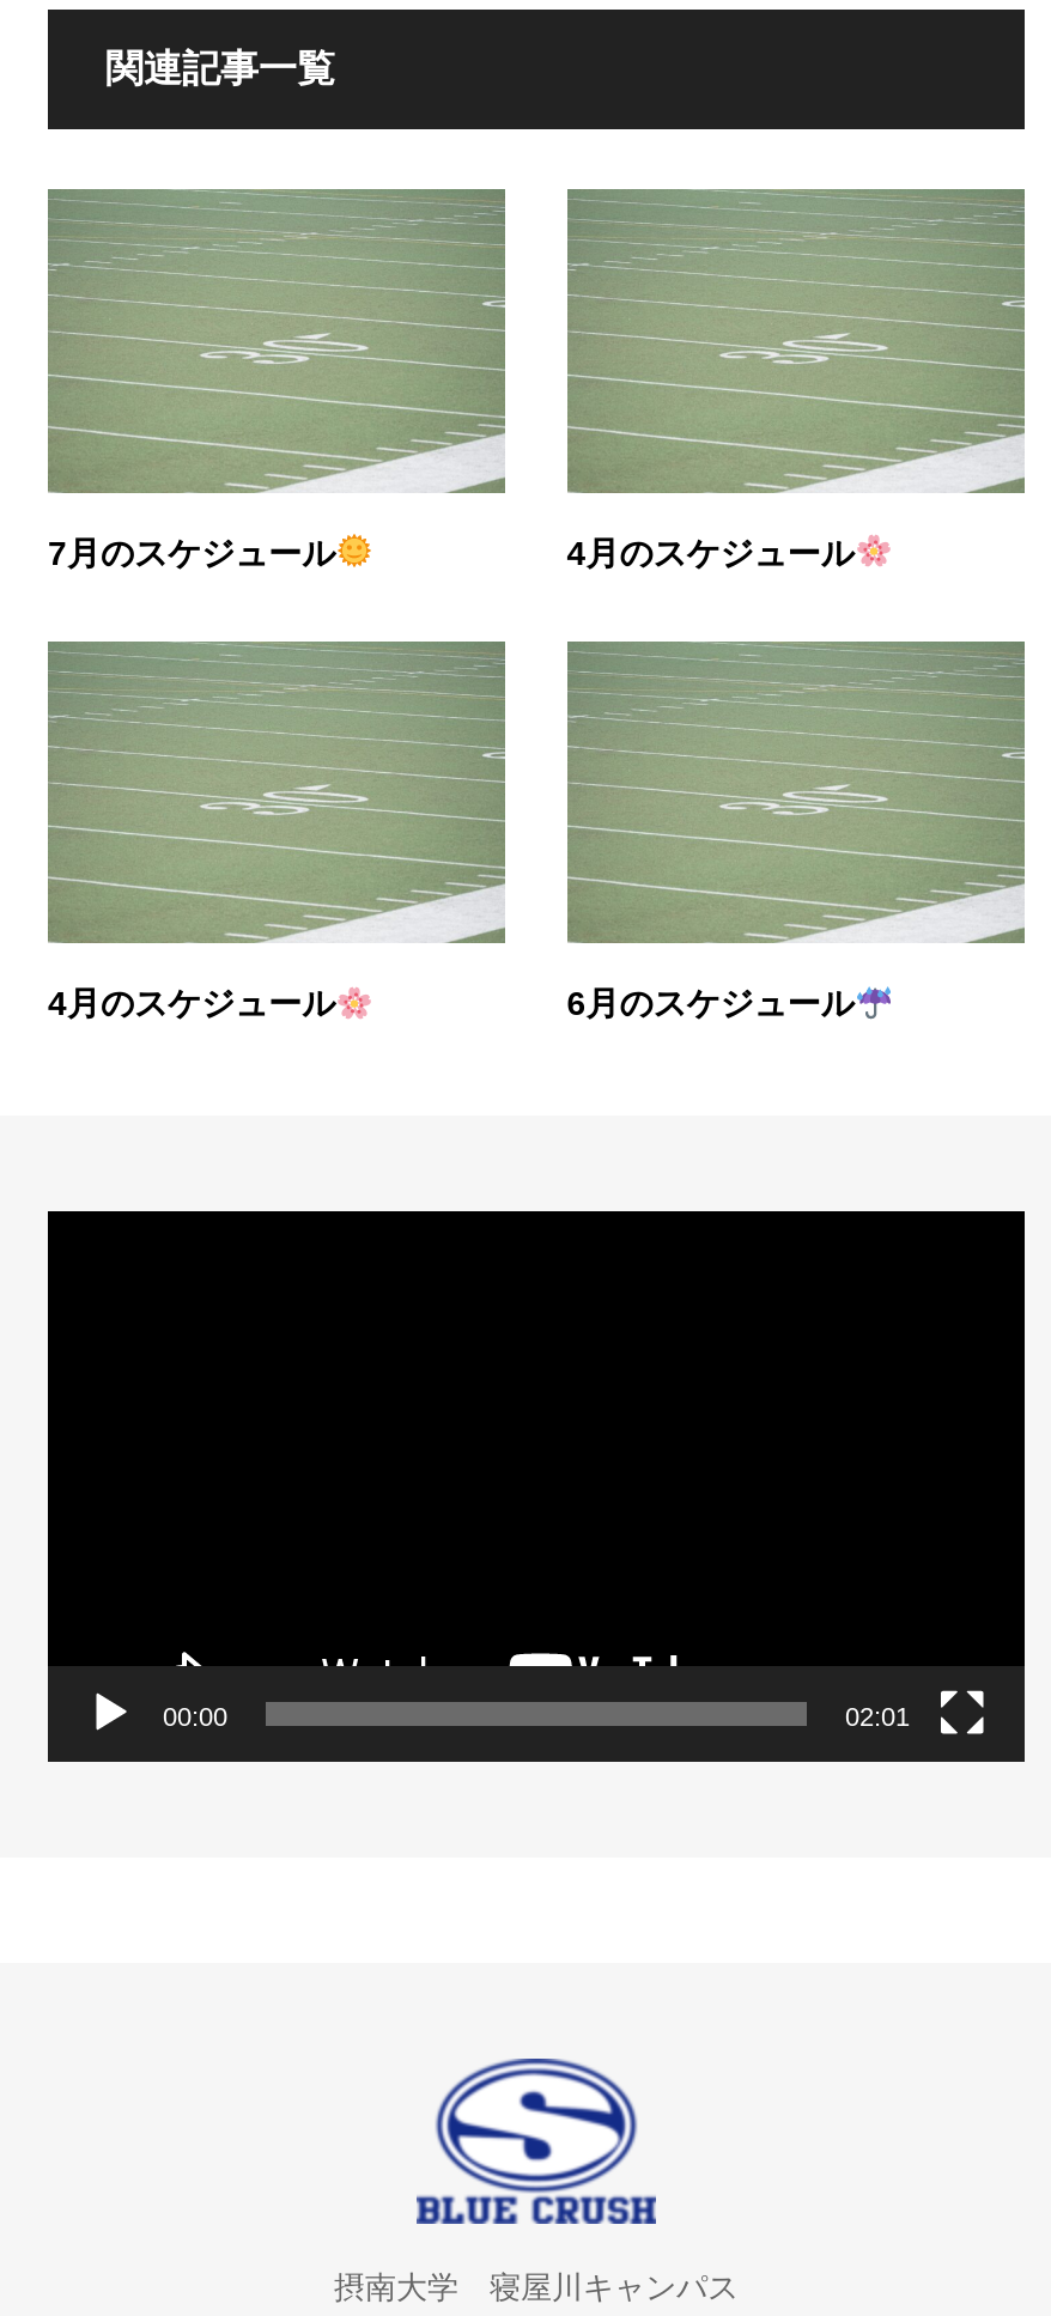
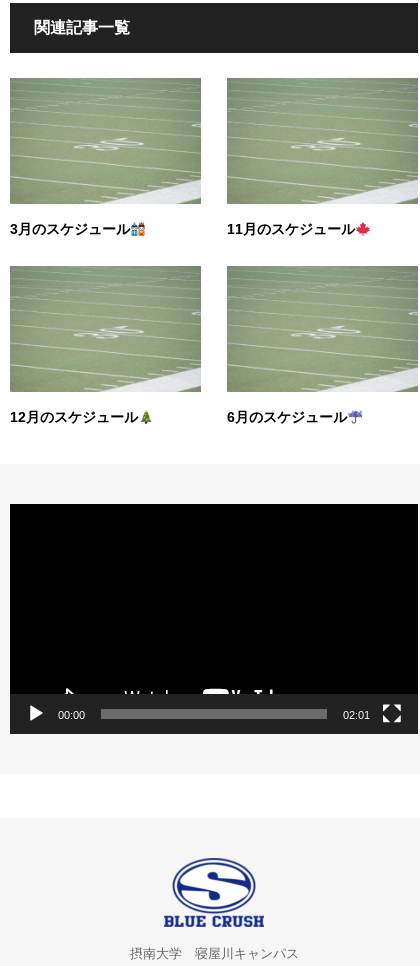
- 7月のスケジュール
+ 3月のスケジュール

- 4月のスケジュール
+ 11月のスケジュール

- 4月のスケジュール
+ 12月のスケジュール
